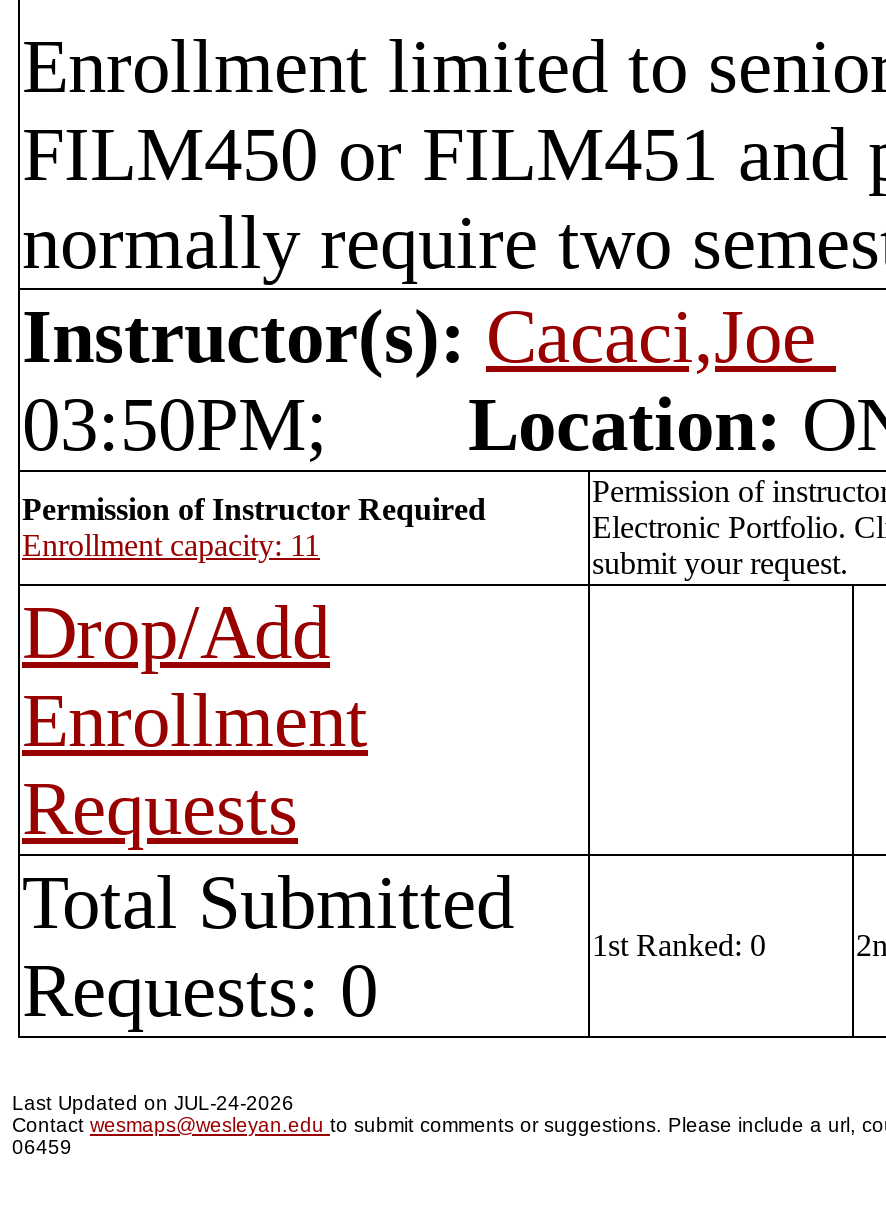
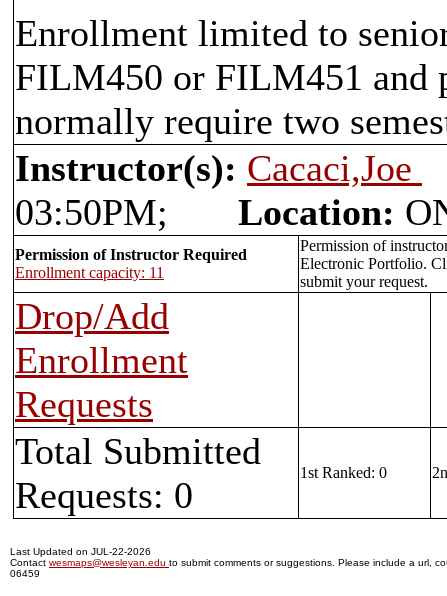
- Last Updated on JUL-24-2026
+ Last Updated on JUL-22-2026
